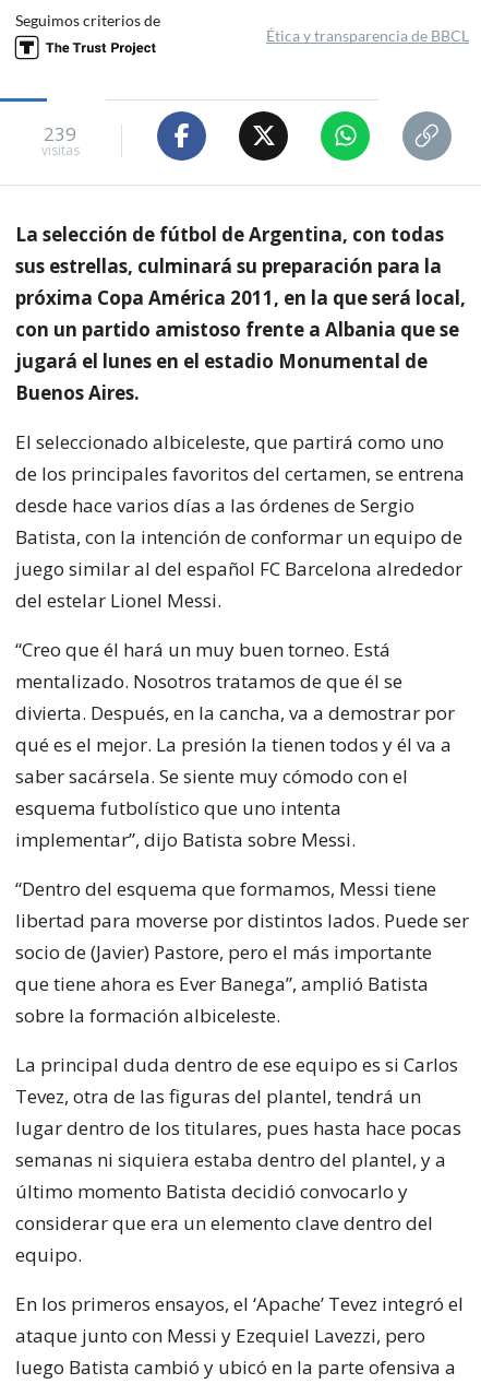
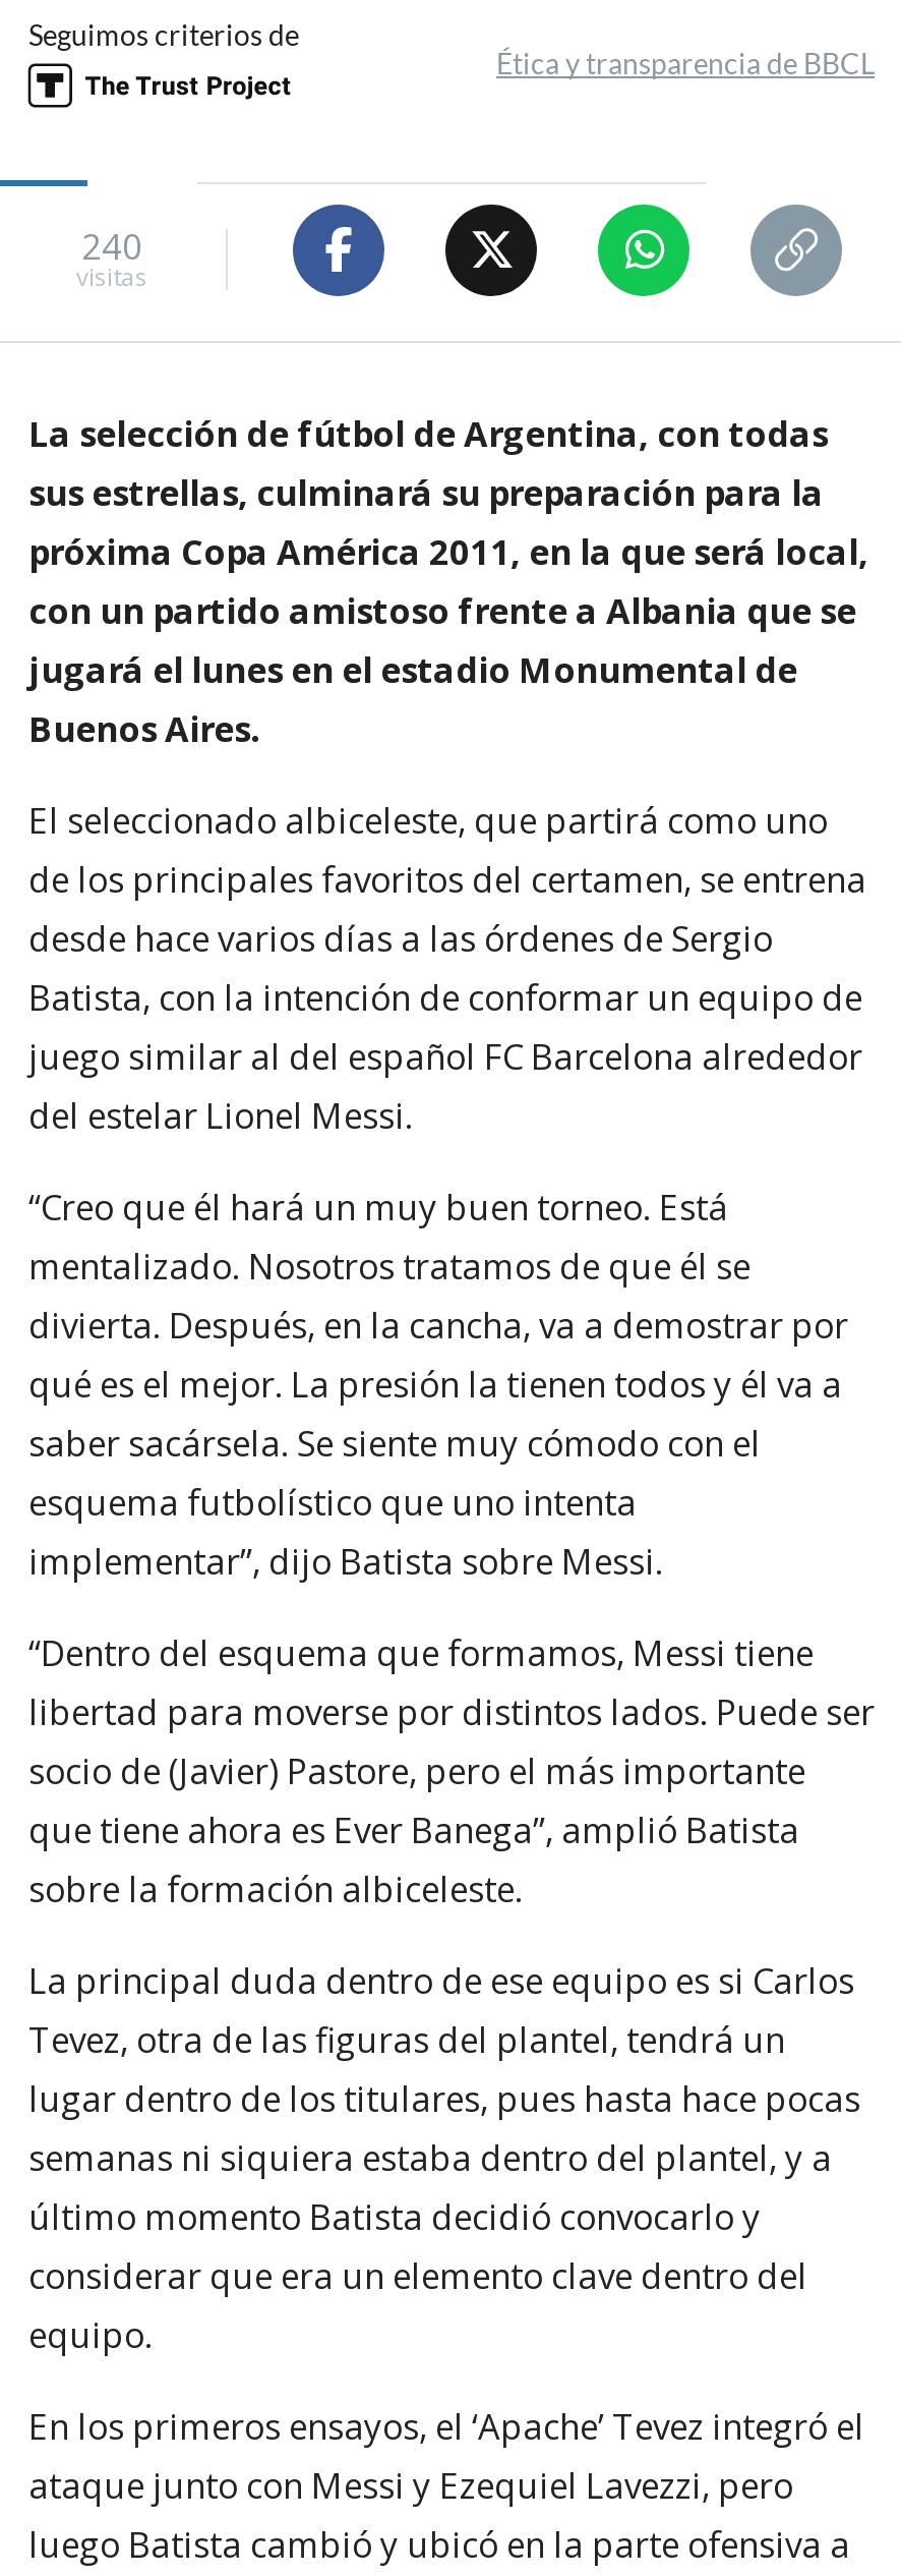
- 239
+ 240
